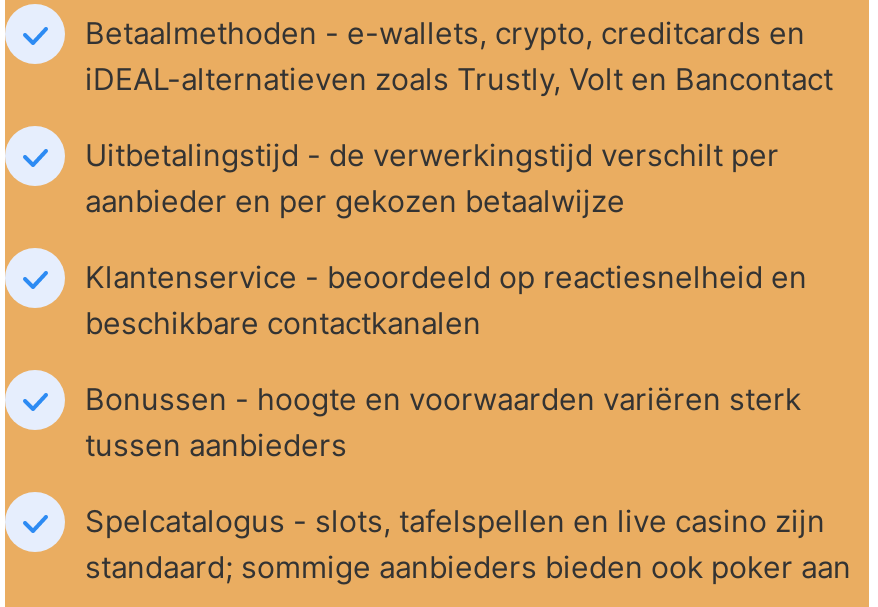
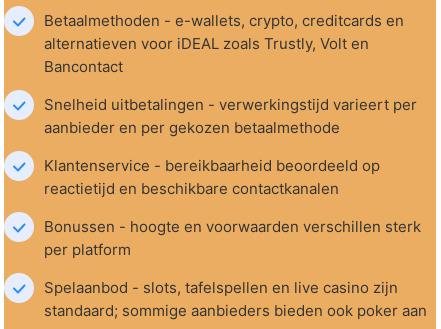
- iDEAL-alternatieven zoals Trustly, Volt en Bancontact
+ alternatieven voor iDEAL zoals Trustly, Volt en
+ Bancontact

- Uitbetalingstijd - de verwerkingstijd verschilt per
- aanbieder en per gekozen betaalwijze
+ Snelheid uitbetalingen - verwerkingstijd varieert per
+ aanbieder en per gekozen betaalmethode

- Klantenservice - beoordeeld op reactiesnelheid en
- beschikbare contactkanalen
+ Klantenservice - bereikbaarheid beoordeeld op
+ reactietijd en beschikbare contactkanalen

- Bonussen - hoogte en voorwaarden variëren sterk
- tussen aanbieders
+ Bonussen - hoogte en voorwaarden verschillen sterk
+ per platform

- Spelcatalogus - slots, tafelspellen en live casino zijn
+ Spelaanbod - slots, tafelspellen en live casino zijn
